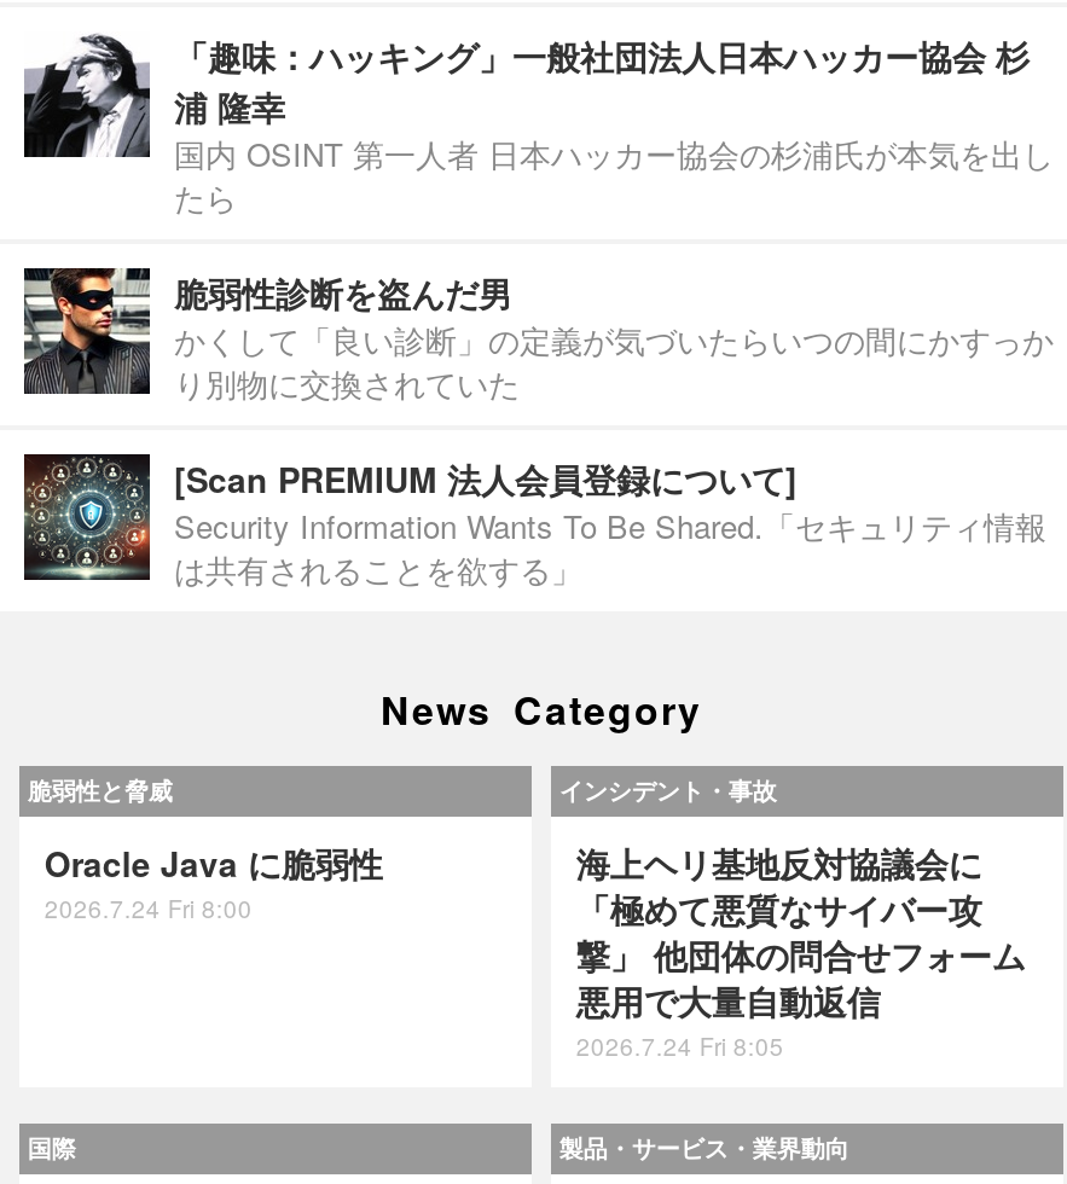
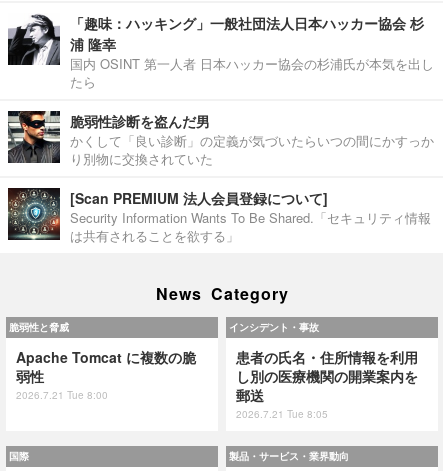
- Oracle Java に脆弱性
- 2026.7.24 Fri 8:00
+ Apache Tomcat に複数の脆
+ 弱性
+ 2026.7.21 Tue 8:00

- 海上ヘリ基地反対協議会に
- 「極めて悪質なサイバー攻
- 撃」 他団体の問合せフォーム
- 悪用で大量自動返信
- 2026.7.24 Fri 8:05
+ 患者の氏名・住所情報を利用
+ し別の医療機関の開業案内を
+ 郵送
+ 2026.7.21 Tue 8:05
